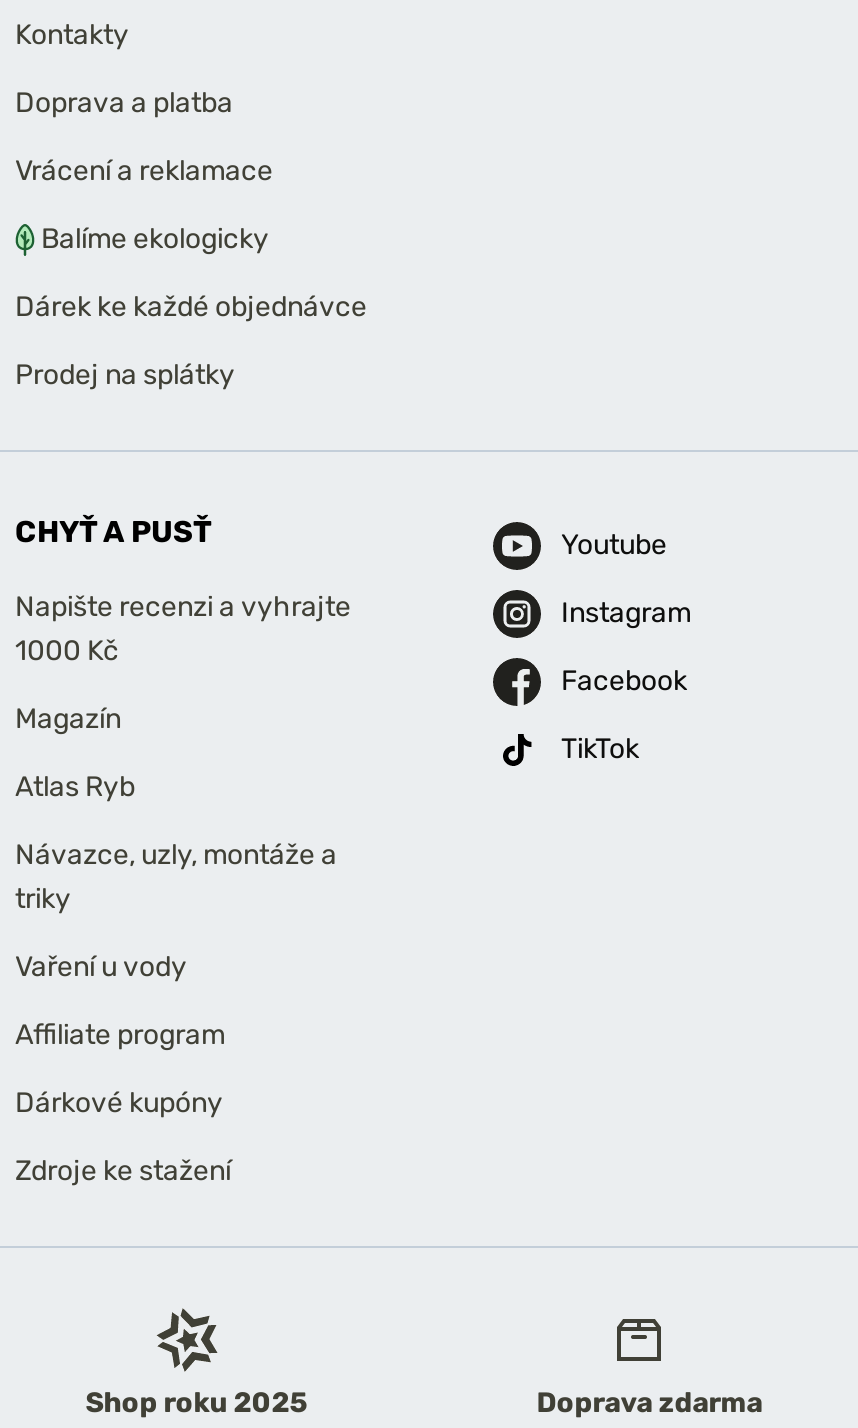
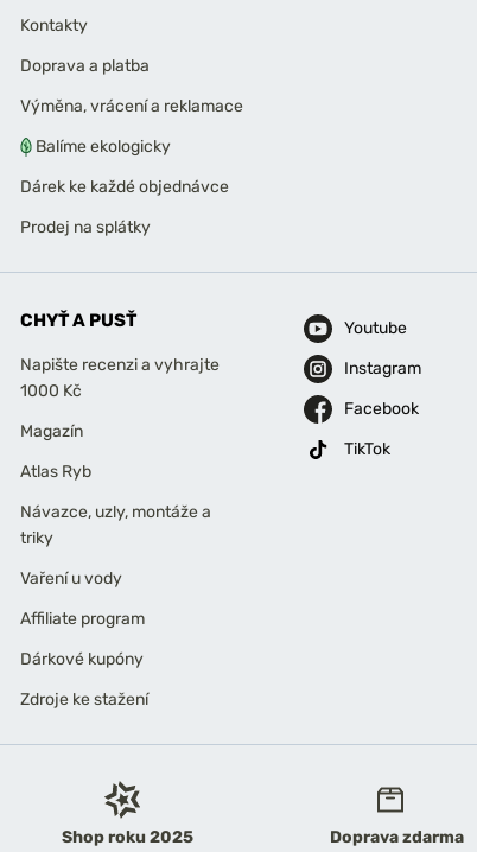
- Vrácení a reklamace
+ Výměna, vrácení a reklamace
